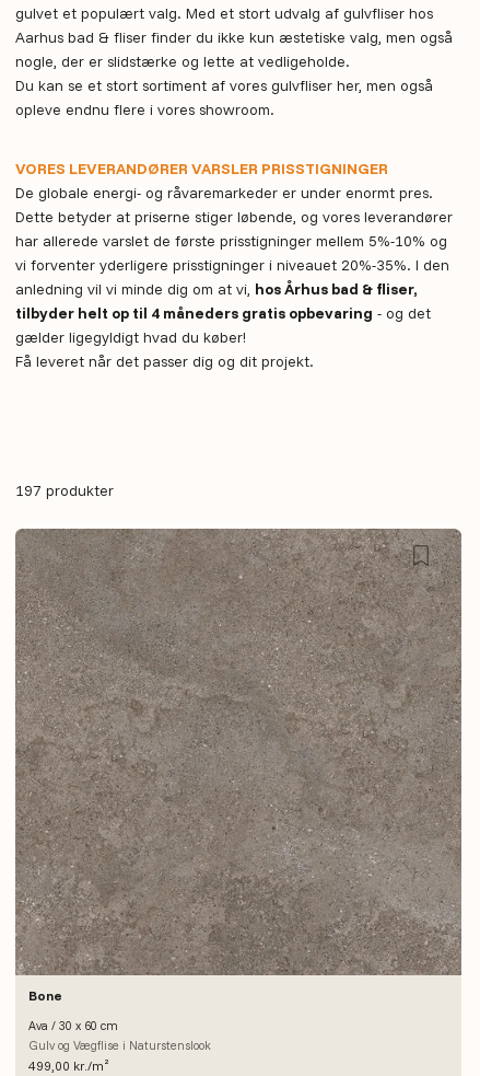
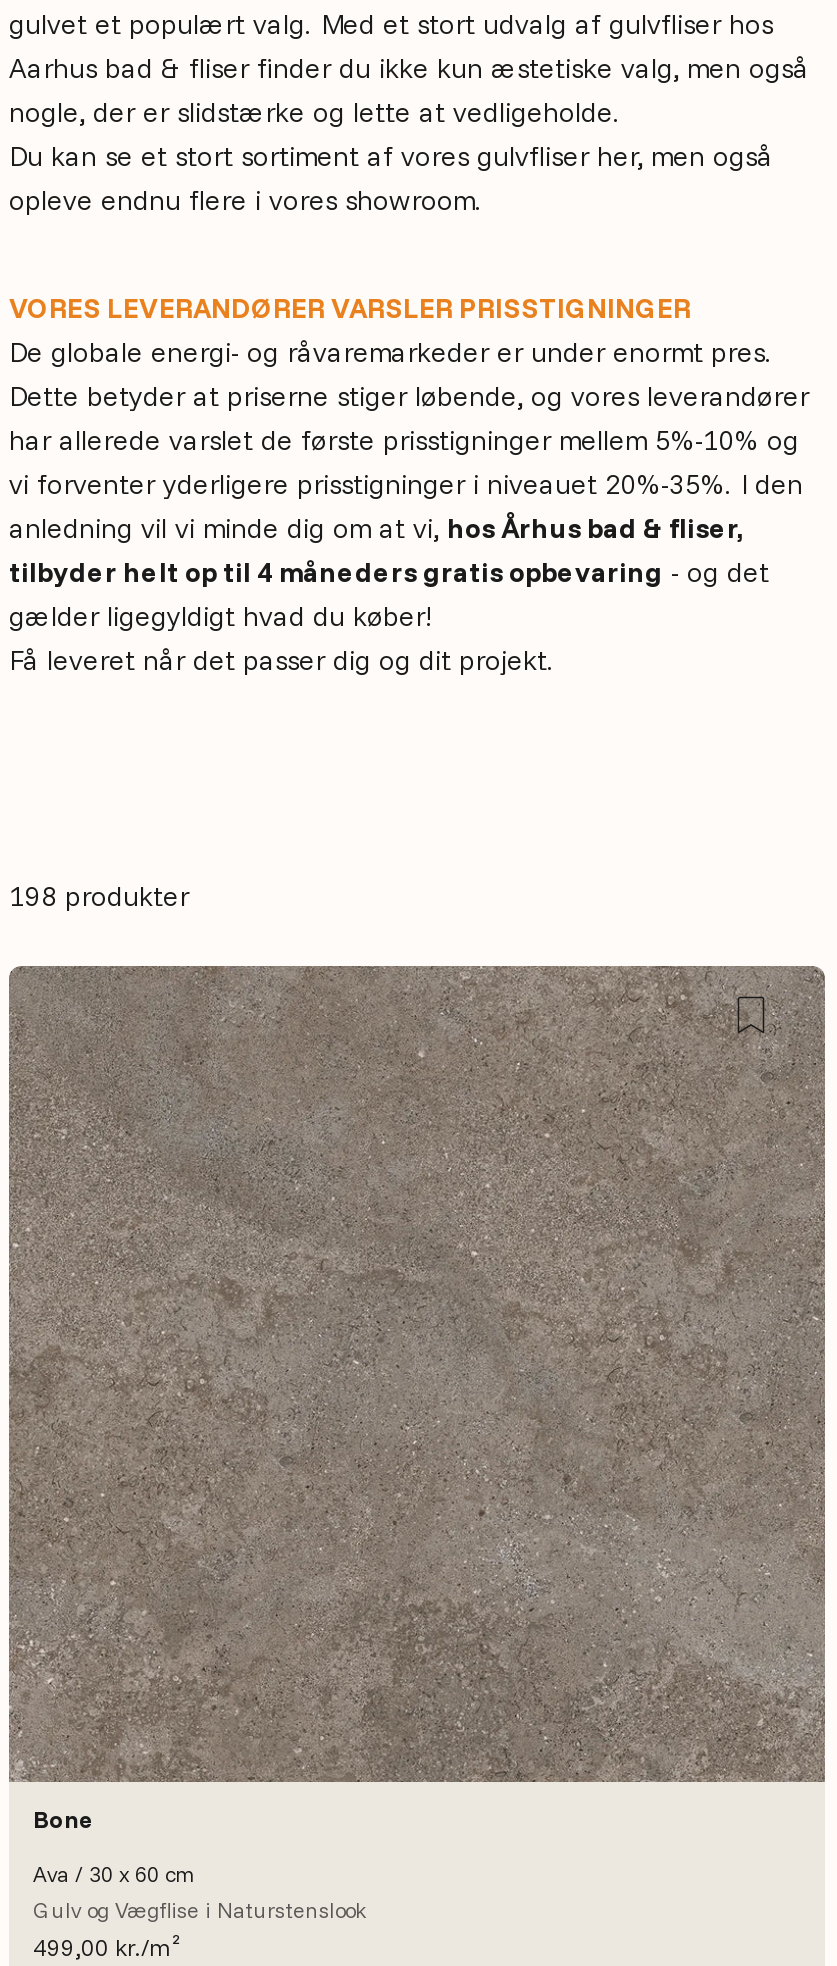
- 197 produkter
+ 198 produkter
